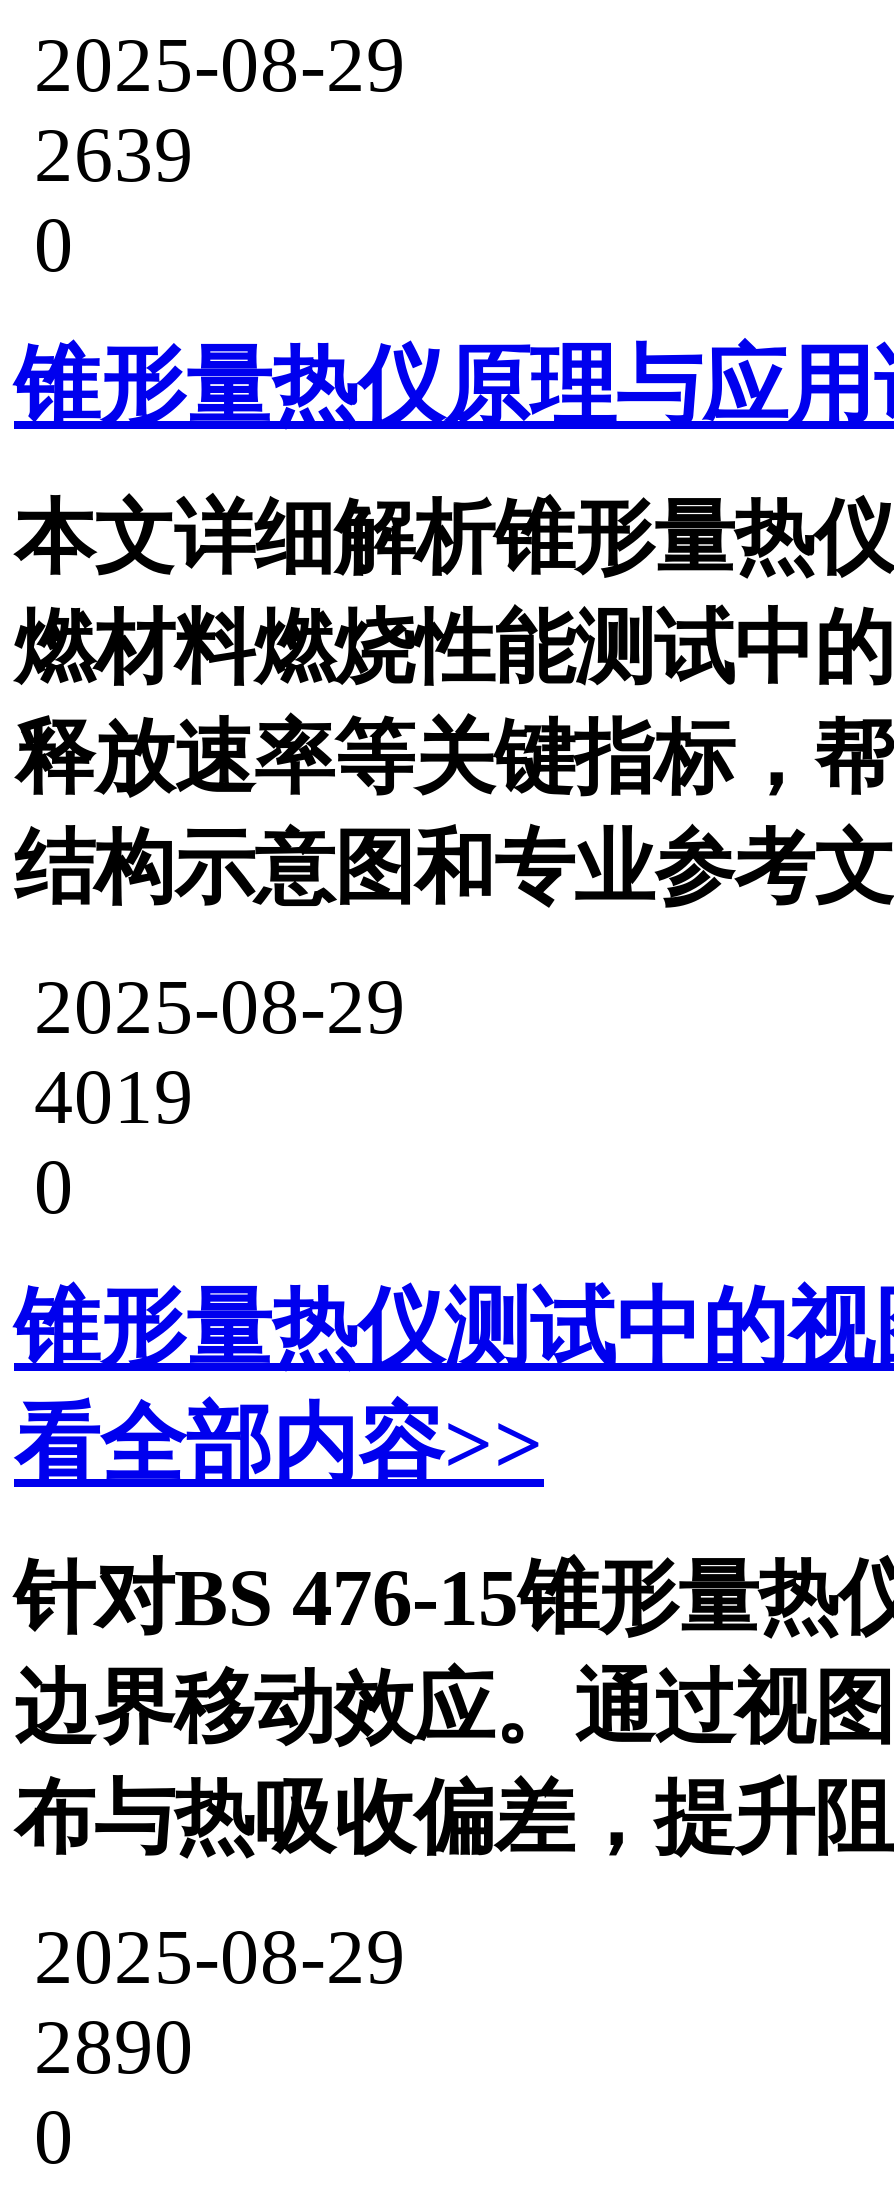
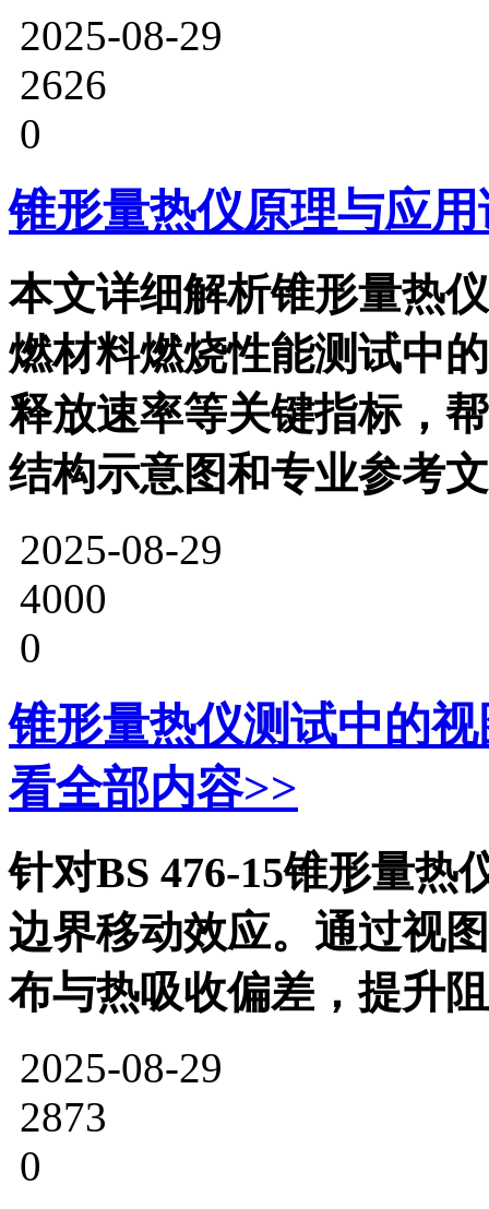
- 2639
+ 2626

- 4019
+ 4000

- 2890
+ 2873
